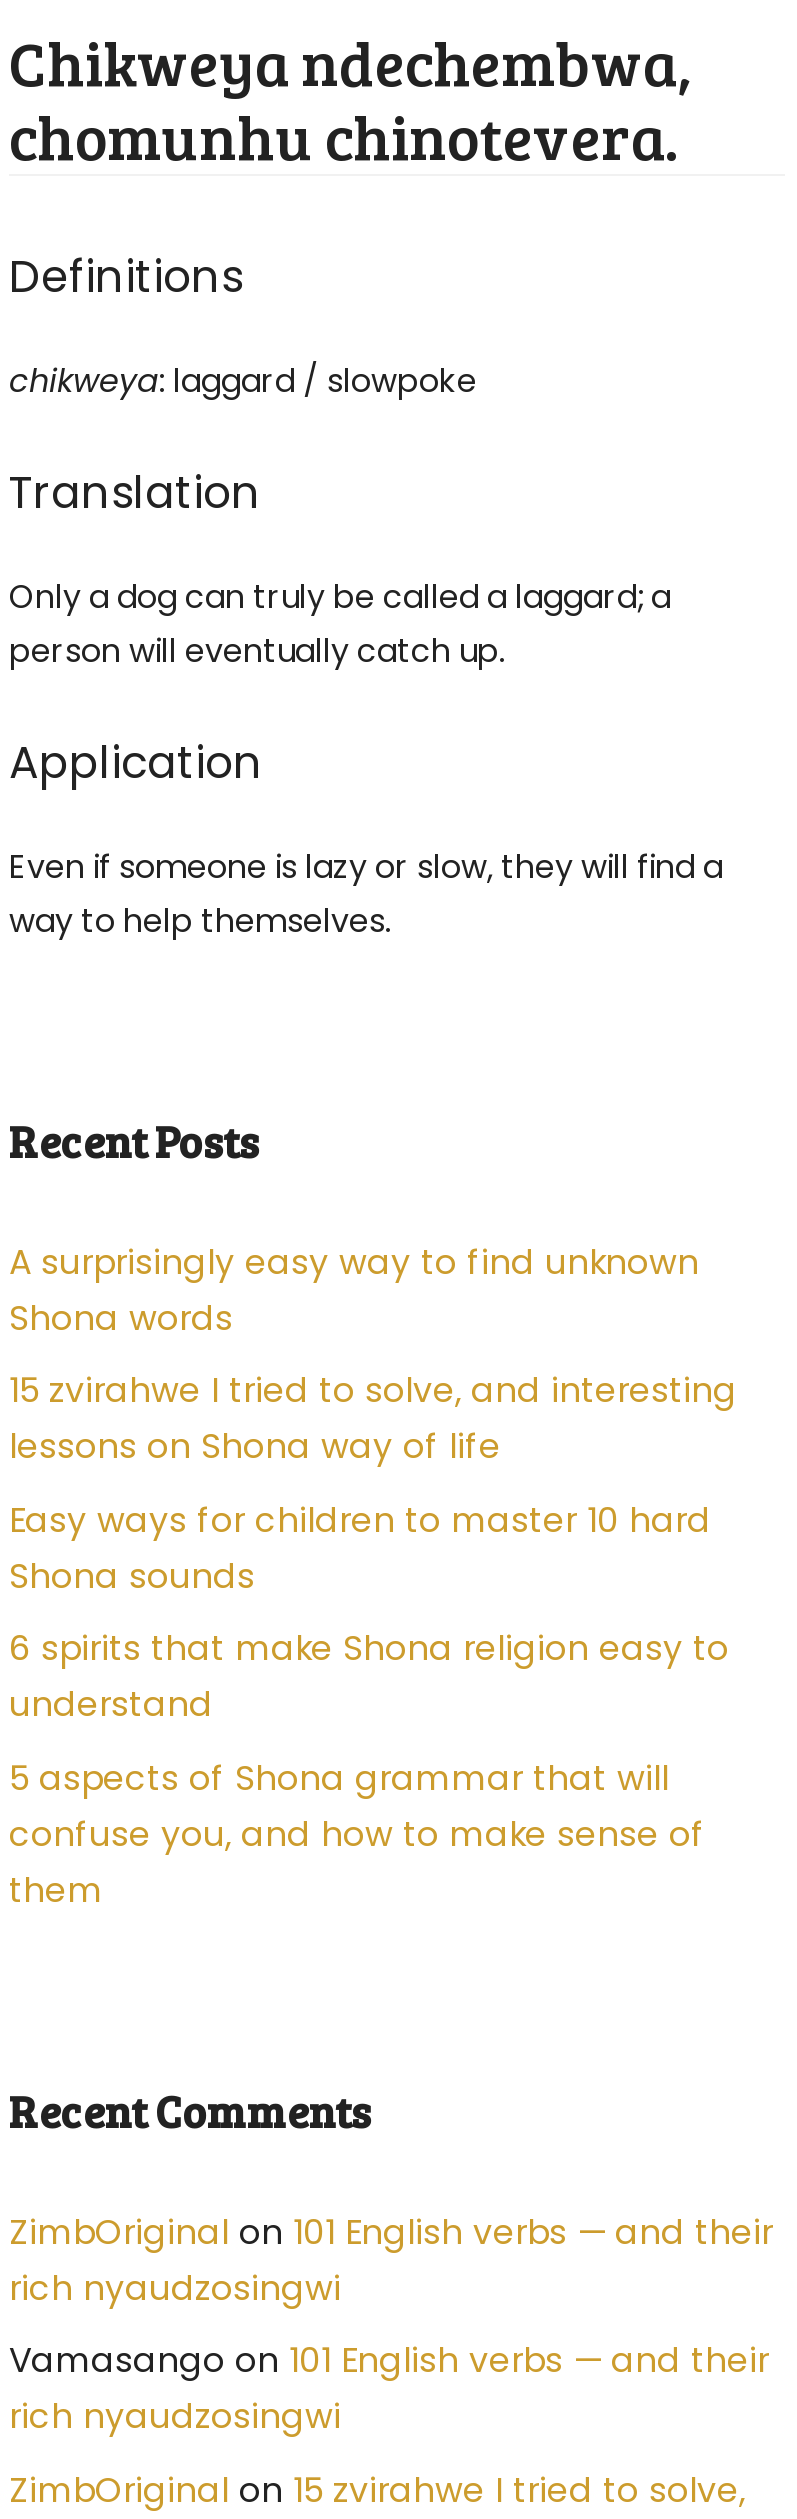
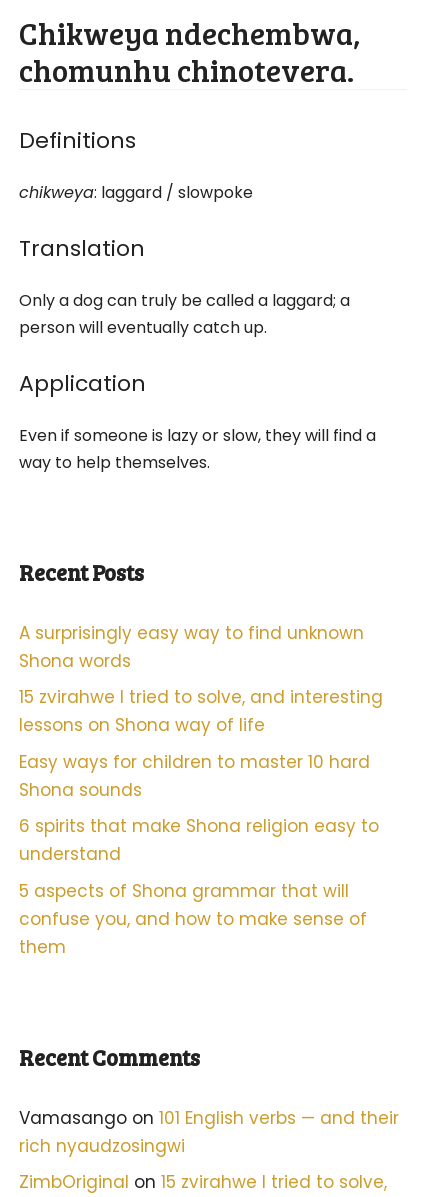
- ZimbOriginal on 101 English verbs — and their
- rich nyaudzosingwi
